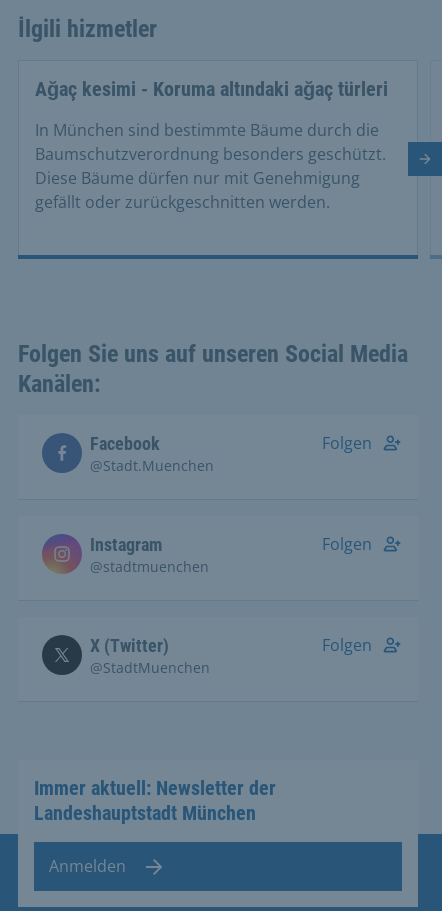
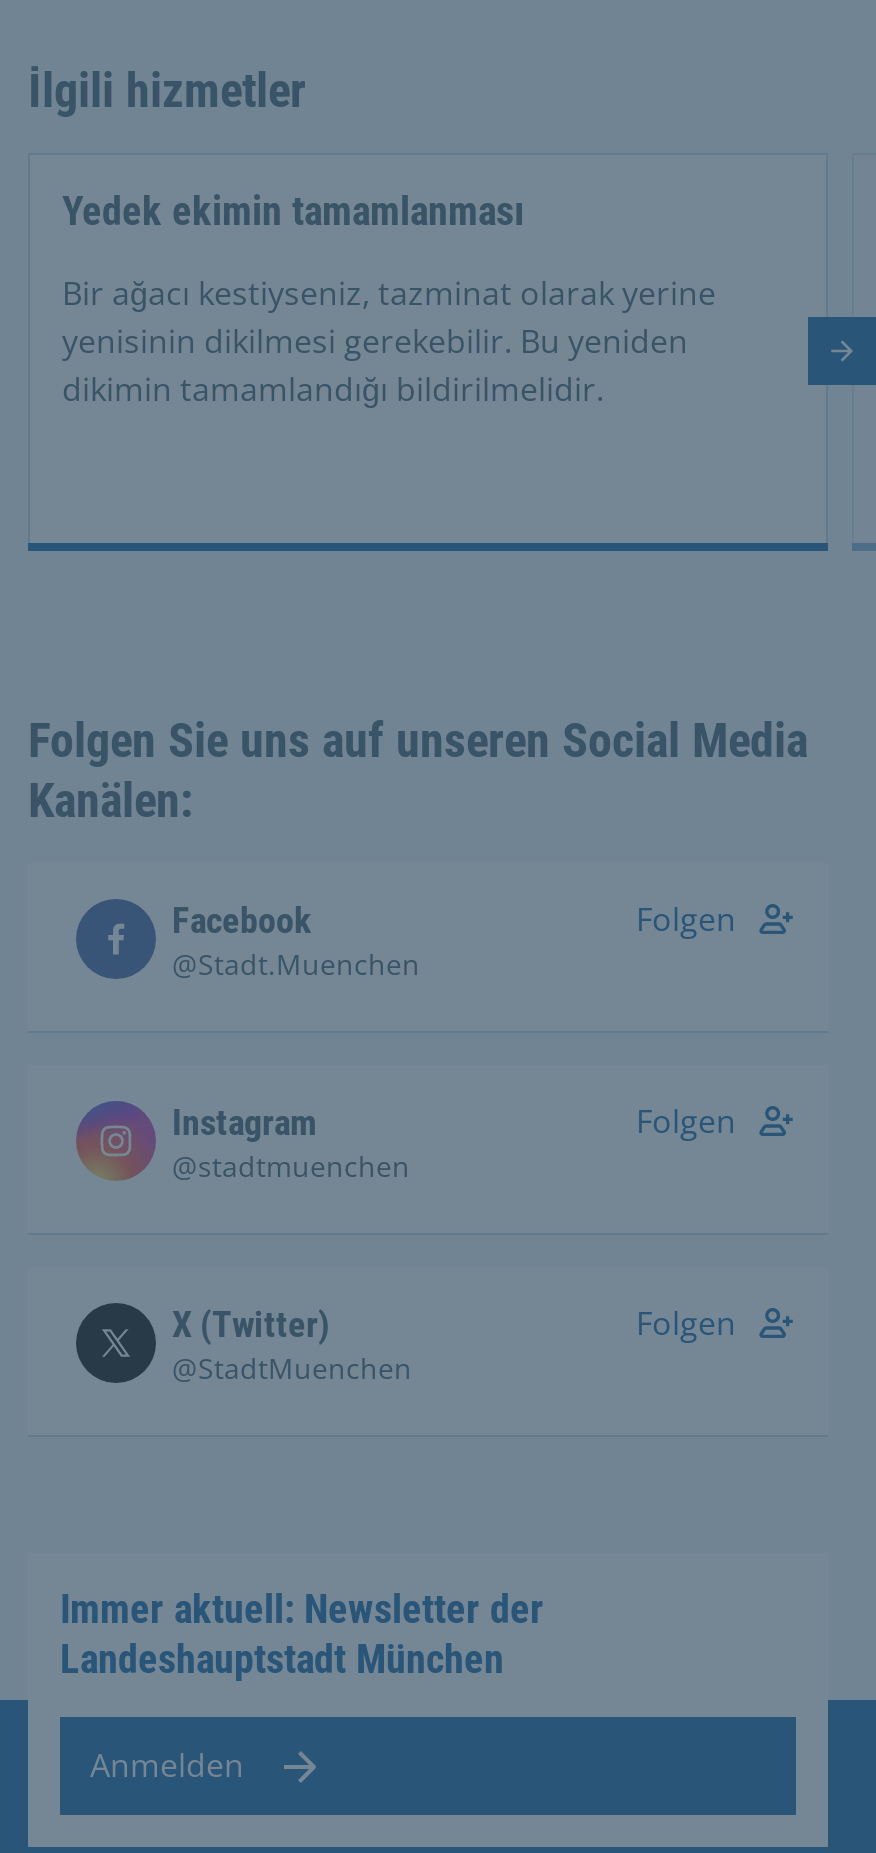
- Ağaç kesimi - Koruma altındaki ağaç türleri
+ Yedek ekimin tamamlanması

- In München sind bestimmte Bäume durch die
- Baumschutzverordnung besonders geschützt.
- Diese Bäume dürfen nur mit Genehmigung
- gefällt oder zurückgeschnitten werden.
+ Bir ağacı kestiyseniz, tazminat olarak yerine
+ yenisinin dikilmesi gerekebilir. Bu yeniden
+ dikimin tamamlandığı bildirilmelidir.
